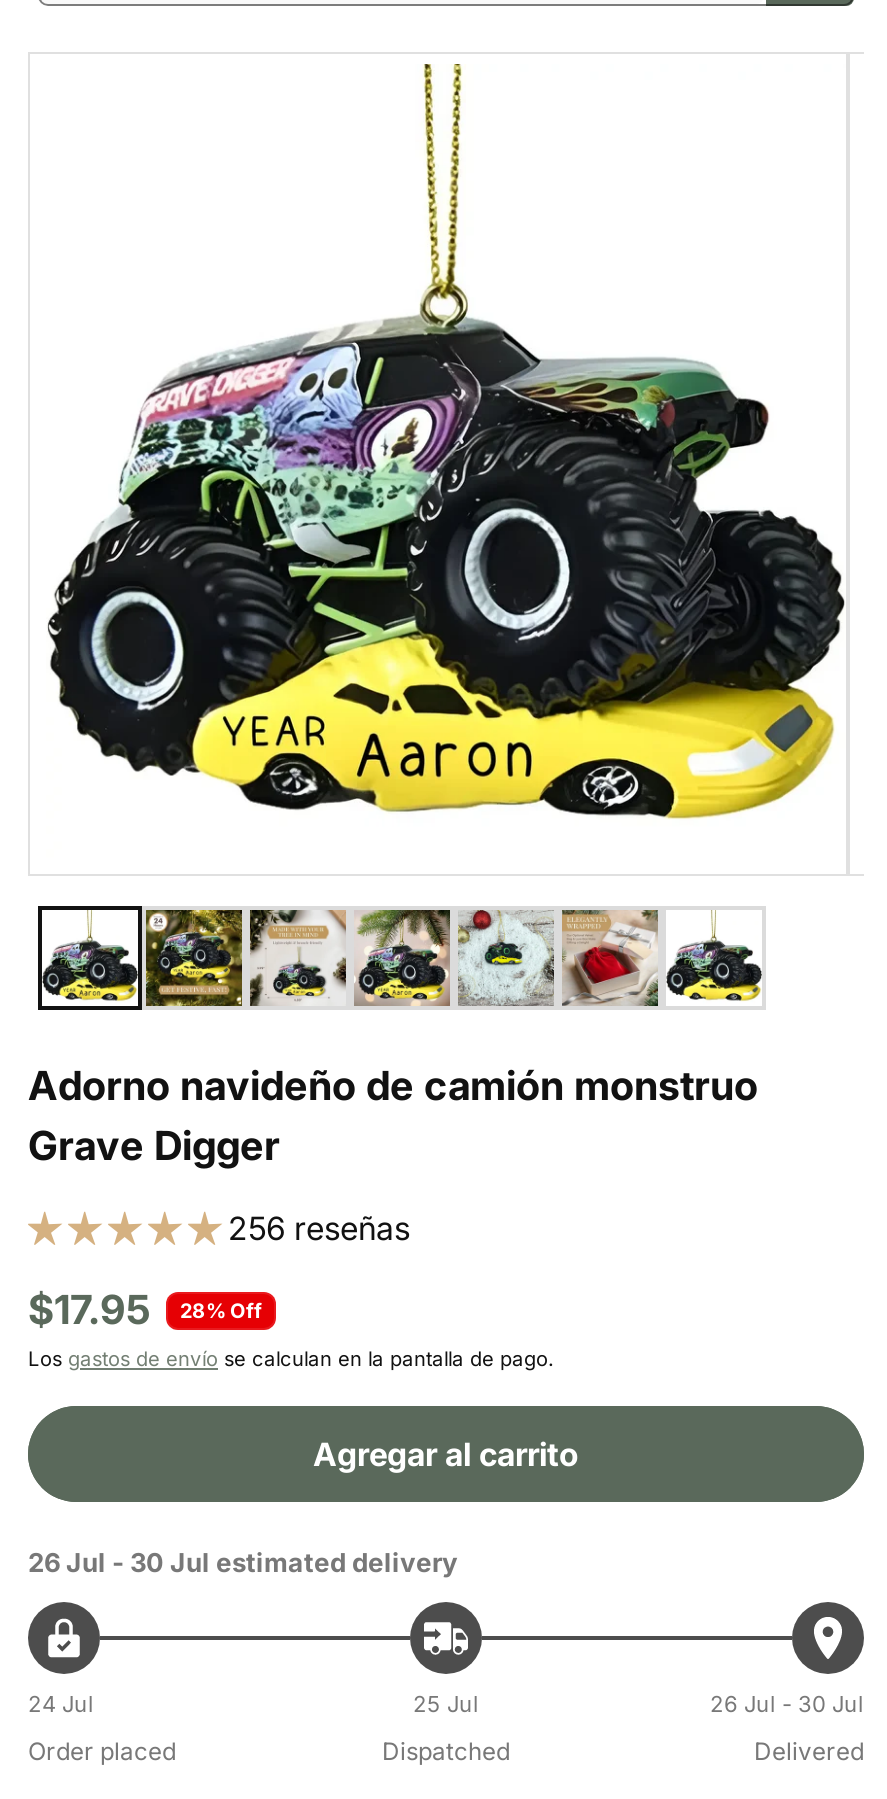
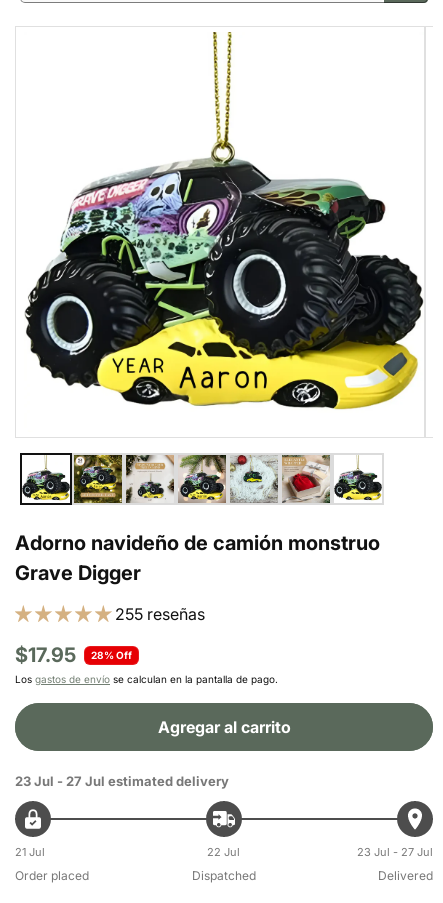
- 256 reseñas
+ 255 reseñas

- 26 Jul - 30 Jul estimated delivery
+ 23 Jul - 27 Jul estimated delivery

- 24 Jul
+ 21 Jul

- 25 Jul
+ 22 Jul

- 26 Jul - 30 Jul
+ 23 Jul - 27 Jul
